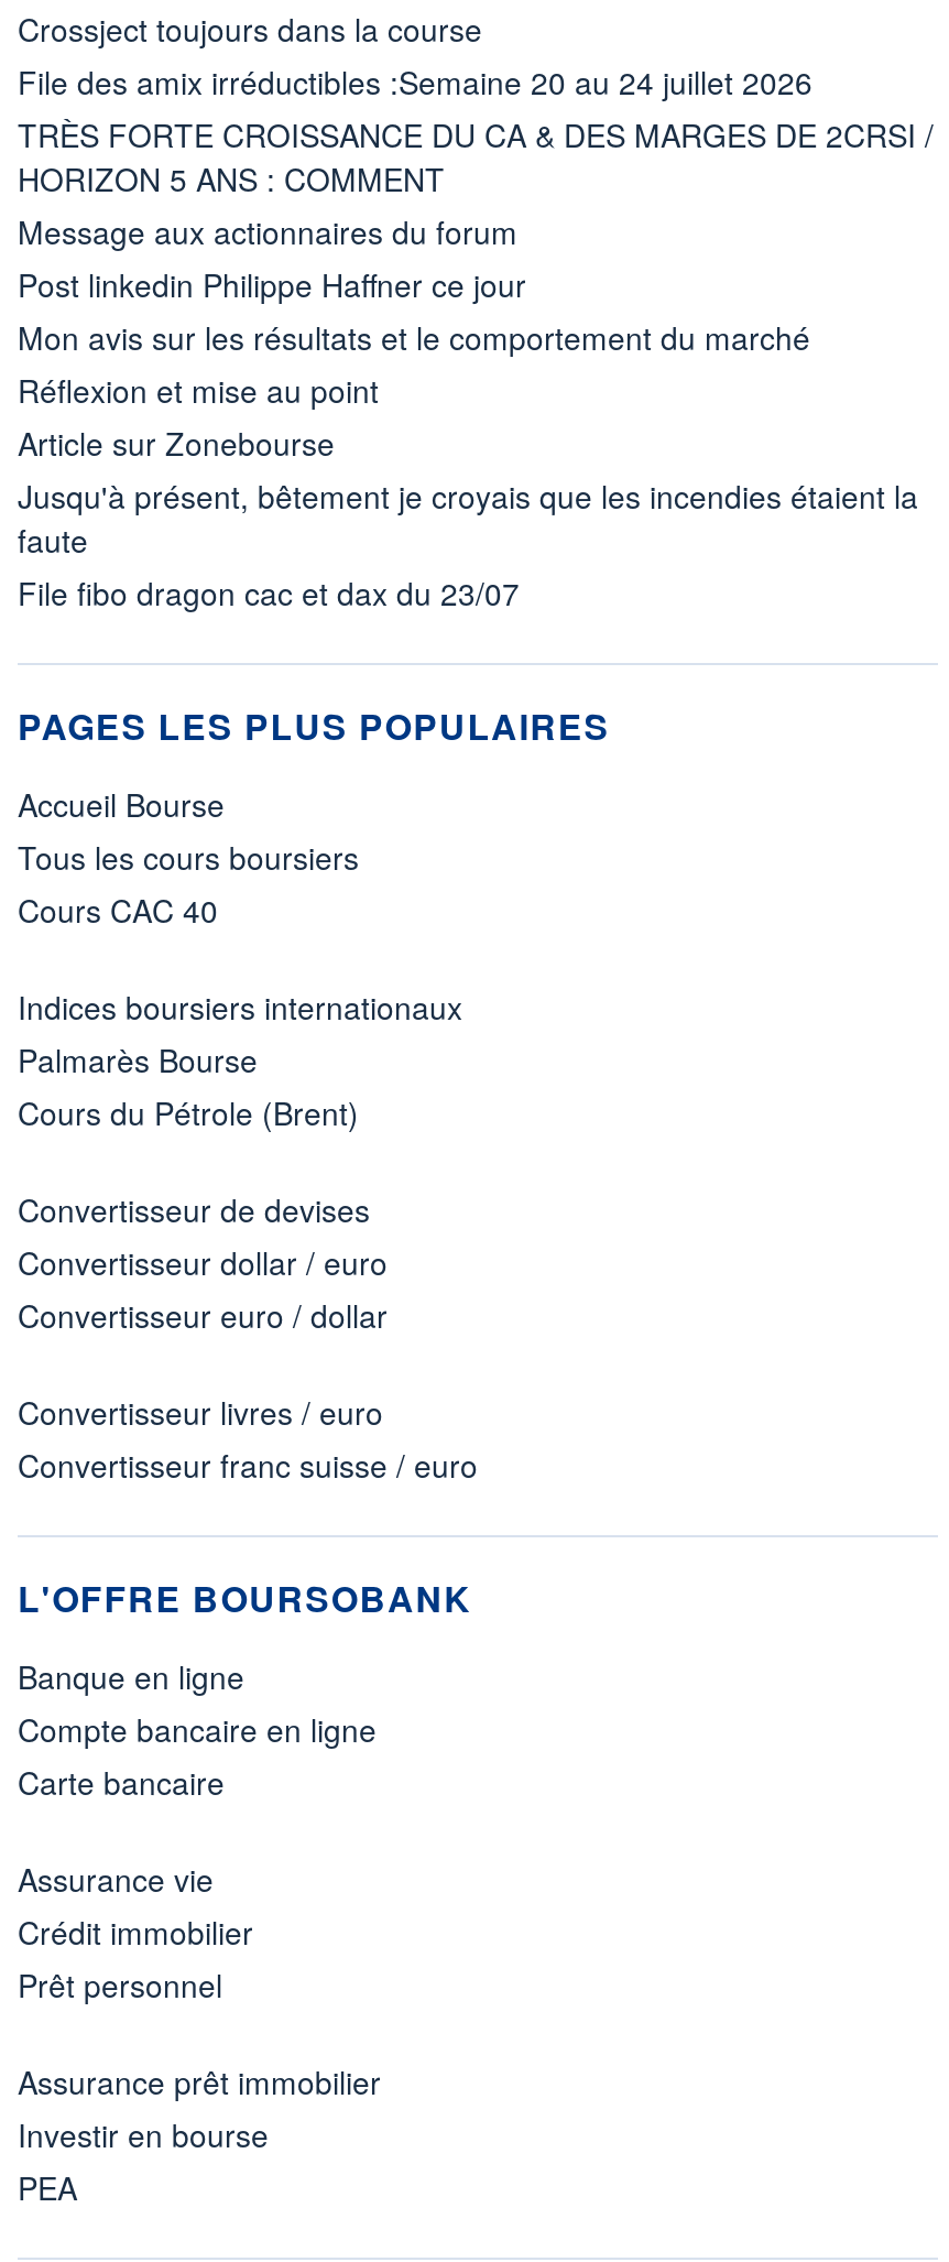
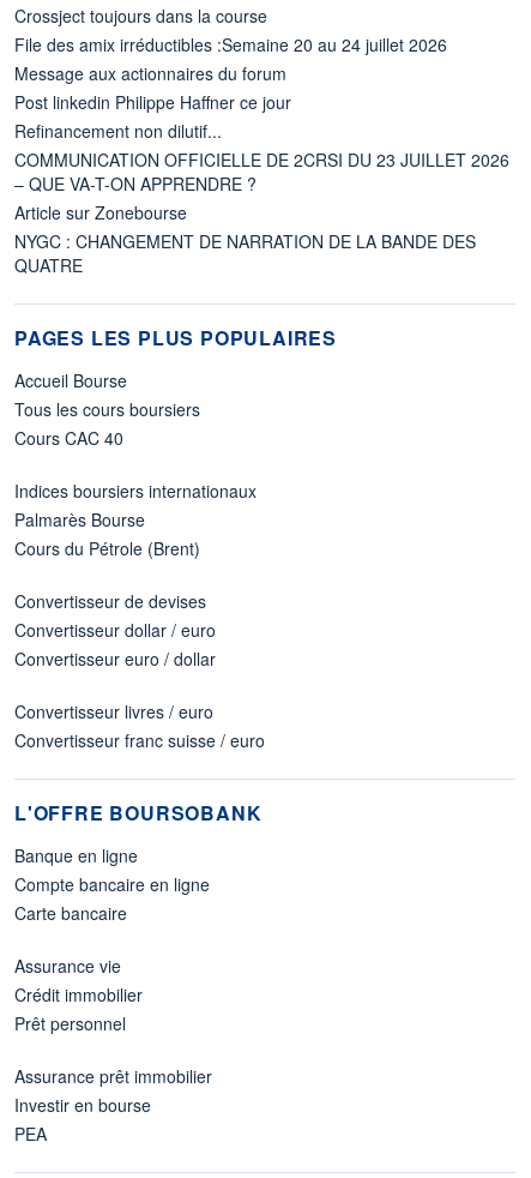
- TRÈS FORTE CROISSANCE DU CA & DES MARGES DE 2CRSI /
- HORIZON 5 ANS : COMMENT

- Mon avis sur les résultats et le comportement du marché
- Réflexion et mise au point
+ Refinancement non dilutif...
+ COMMUNICATION OFFICIELLE DE 2CRSI DU 23 JUILLET 2026
+ – QUE VA-T-ON APPRENDRE ?

- Jusqu'à présent, bêtement je croyais que les incendies étaient la
- faute
- File fibo dragon cac et dax du 23/07
+ NYGC : CHANGEMENT DE NARRATION DE LA BANDE DES
+ QUATRE
